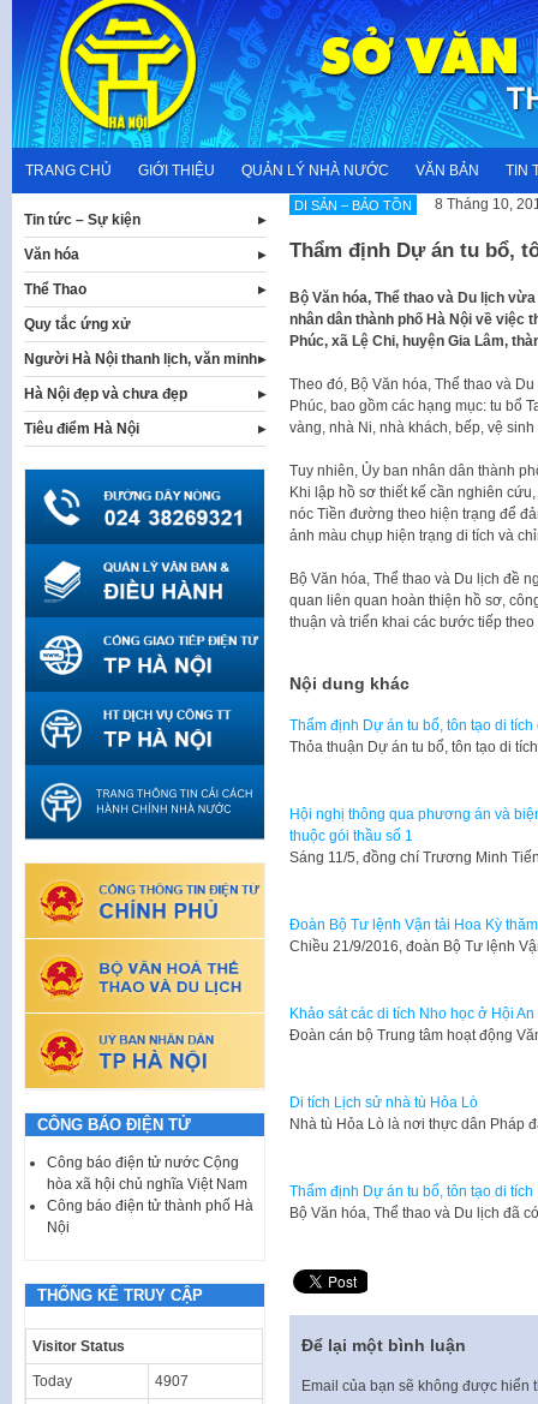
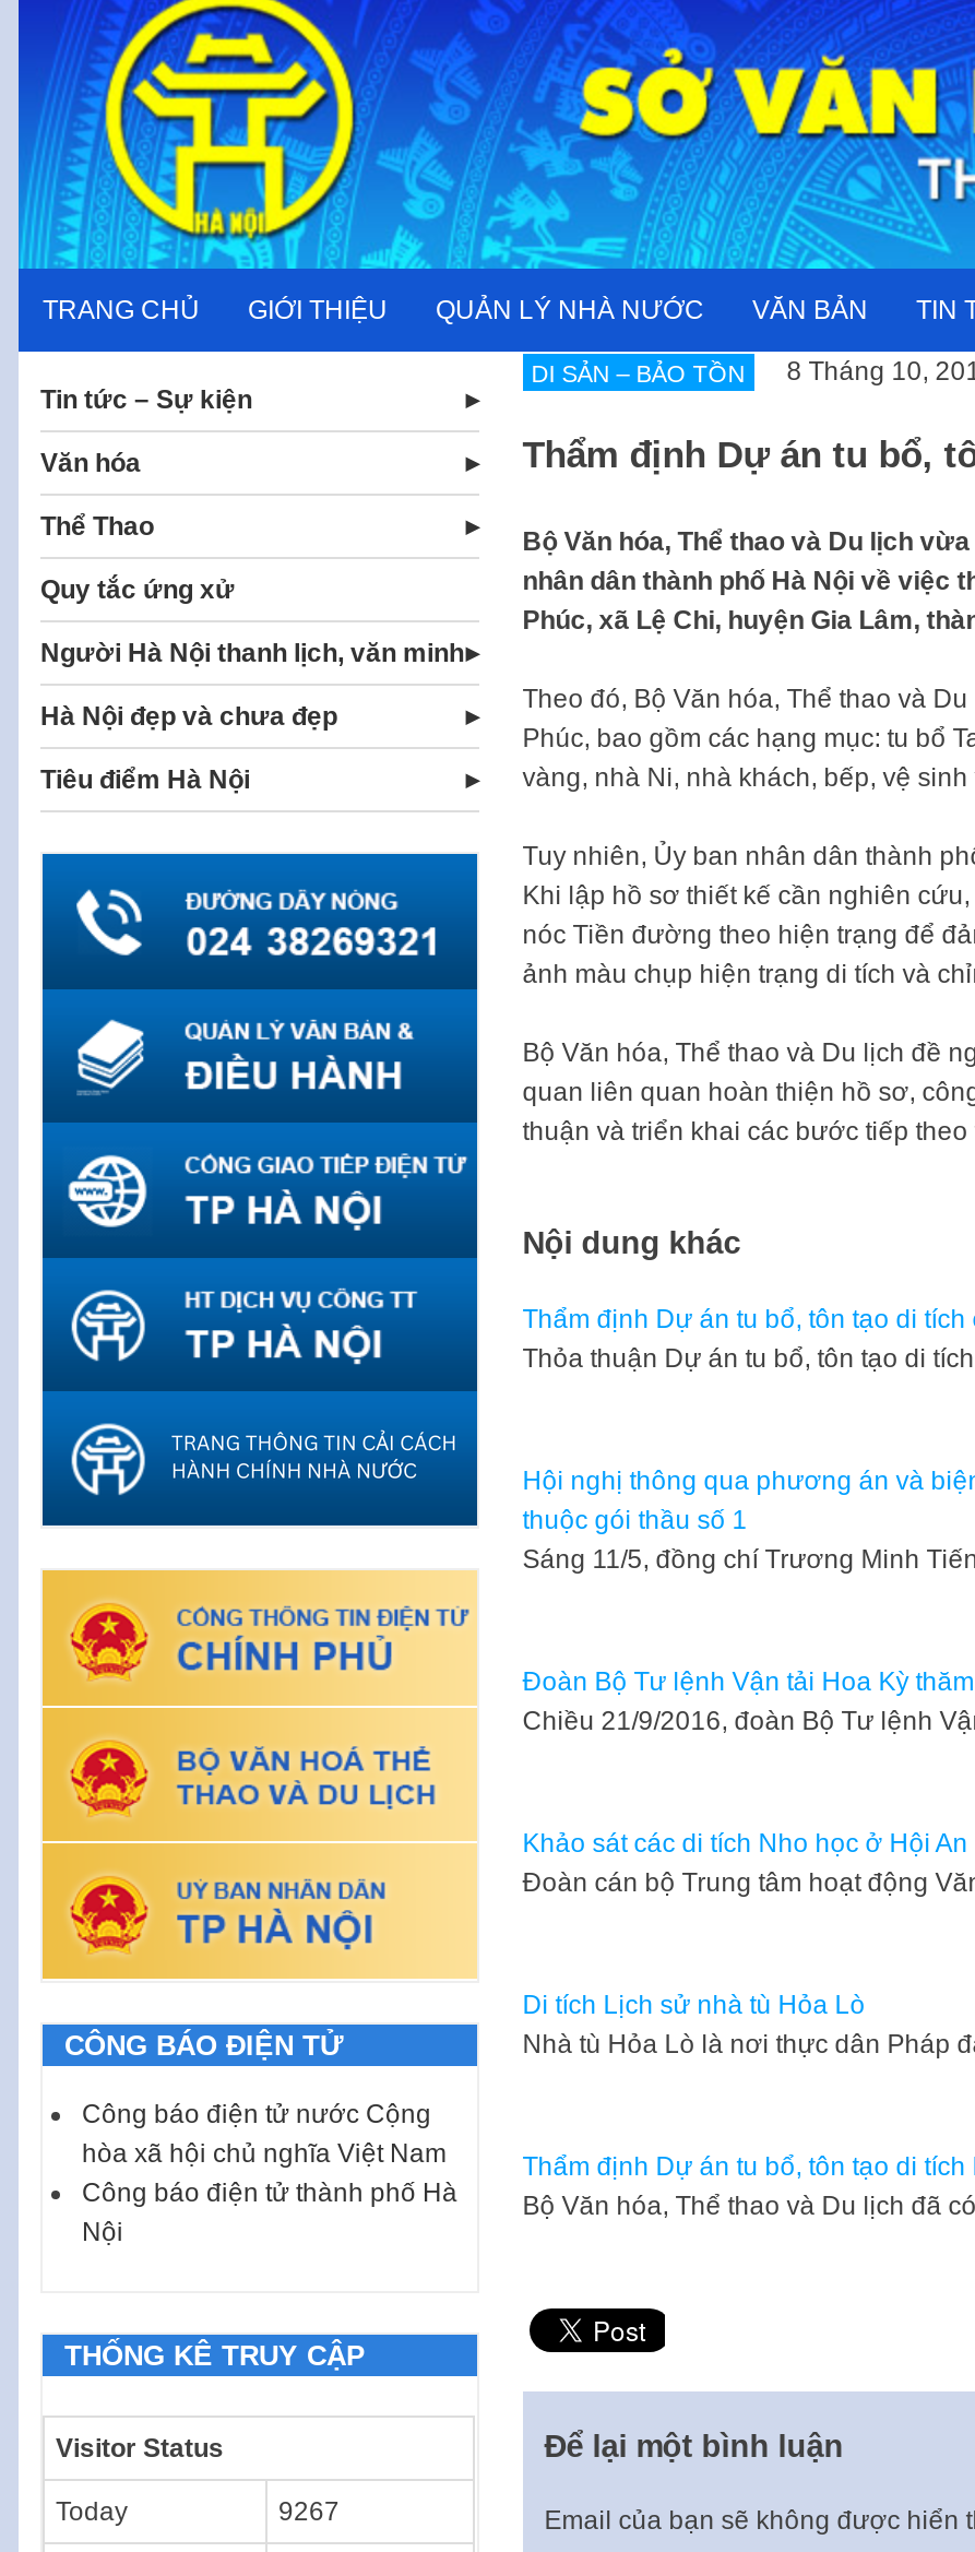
- 4907
+ 9267
